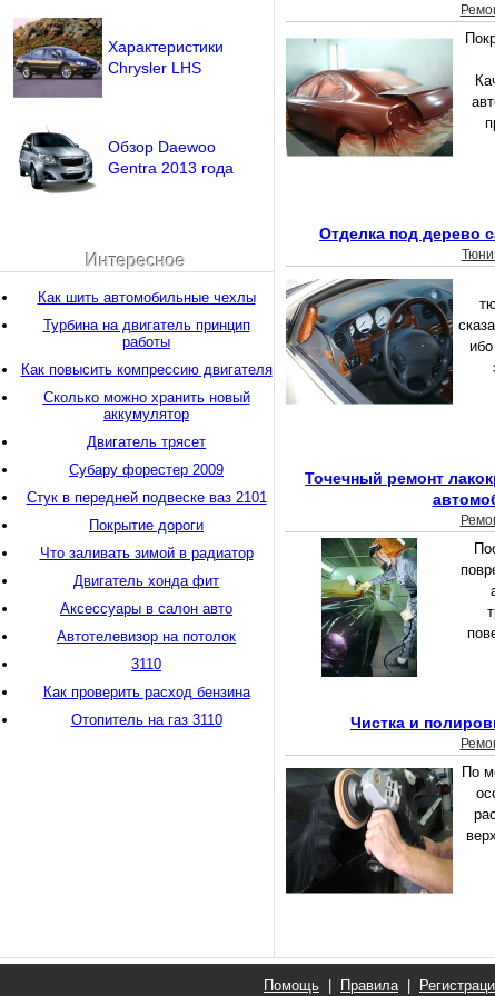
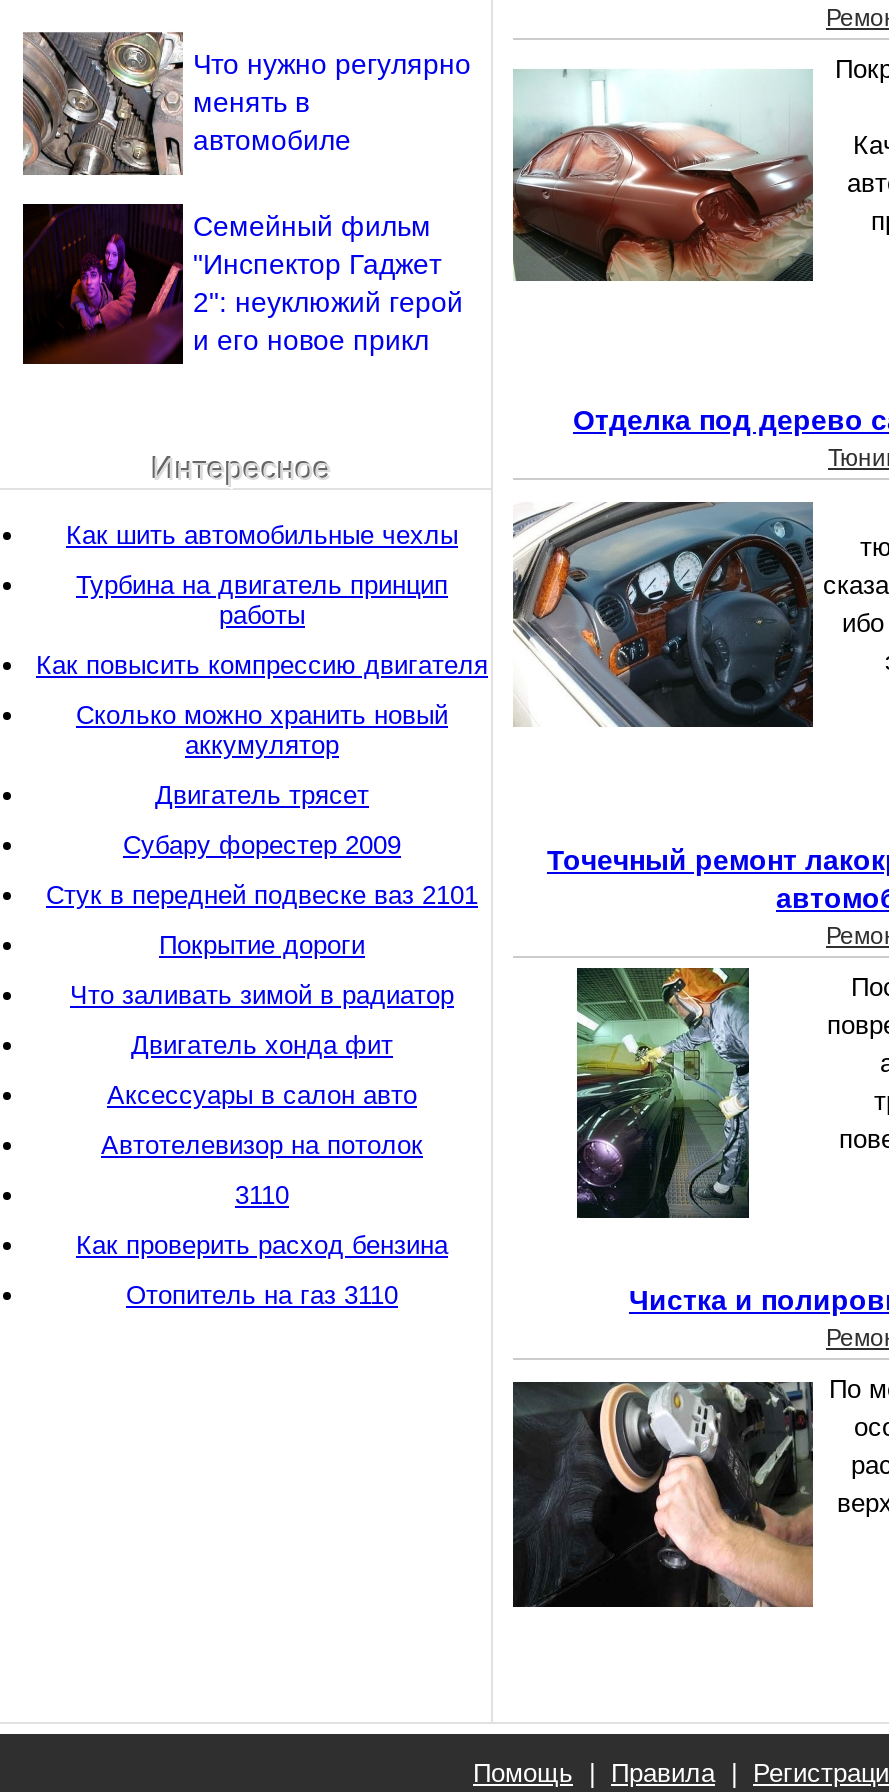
- [image]
- Характеристики
- Chrysler LHS
+ [image]
+ Что нужно регулярно
+ менять в
+ автомобиле

- [image]
- Обзор Daewoo
- Gentra 2013 года
+ [image]
+ Семейный фильм
+ "Инспектор Гаджет
+ 2": неуклюжий герой
+ и его новое прикл
